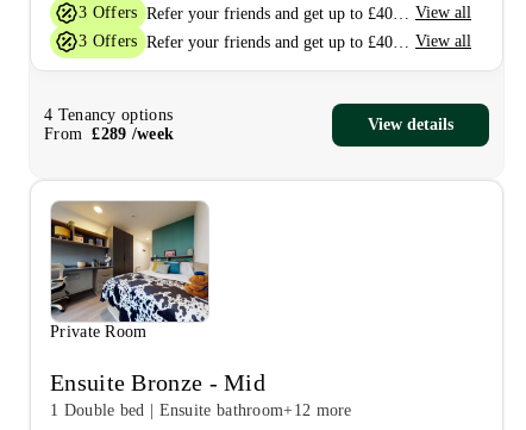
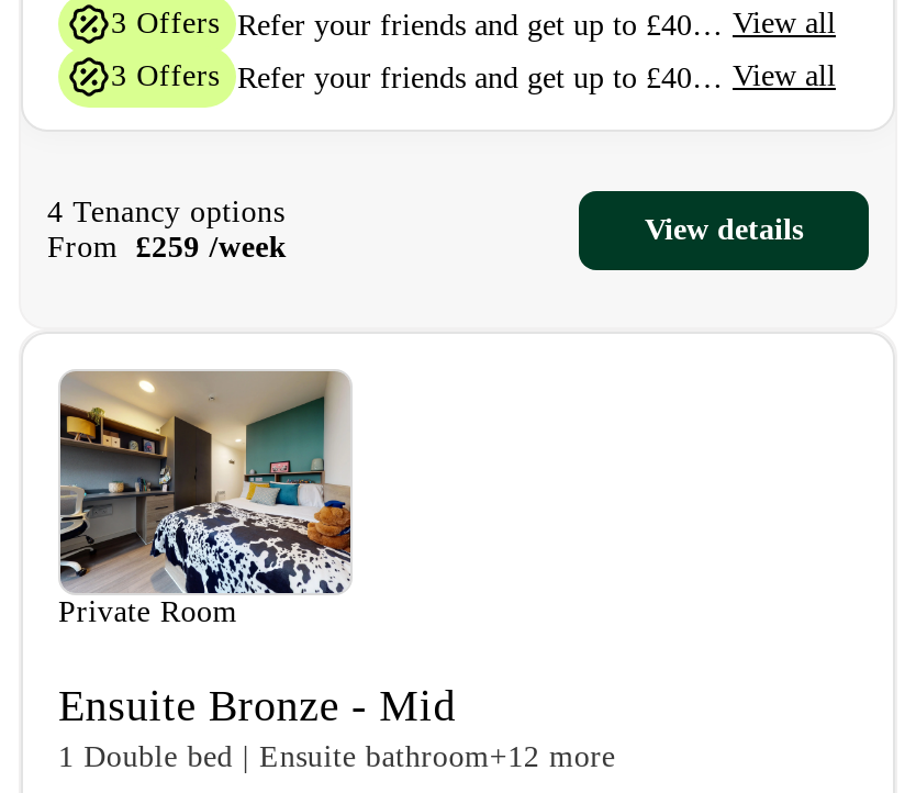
- From £289 /week
+ From £259 /week
